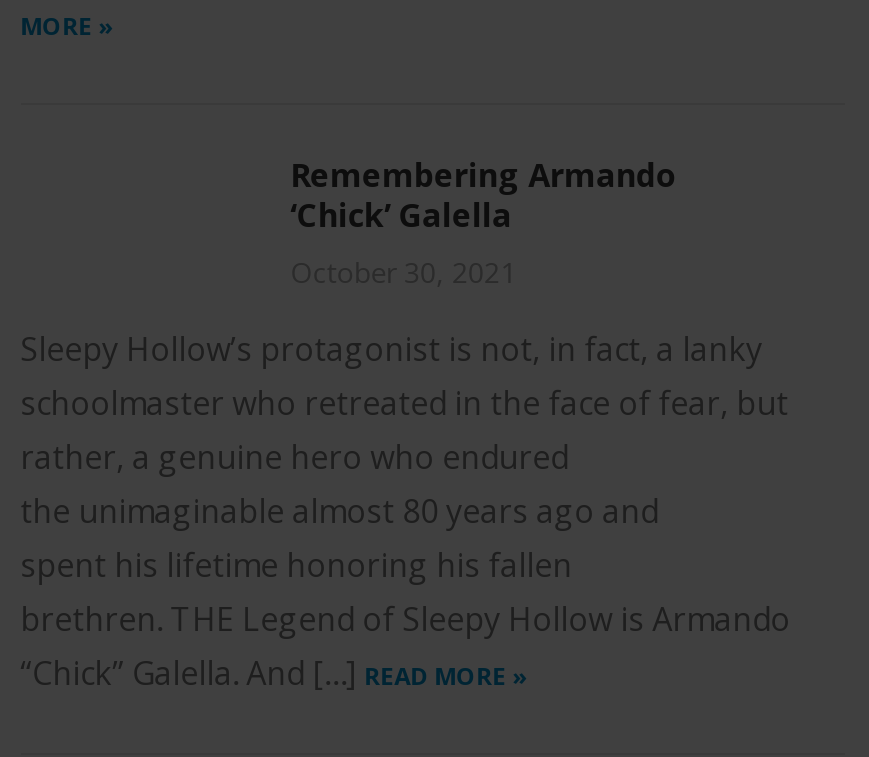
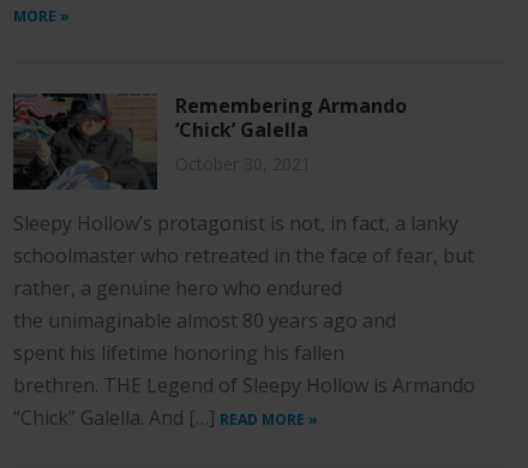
+ [image]
